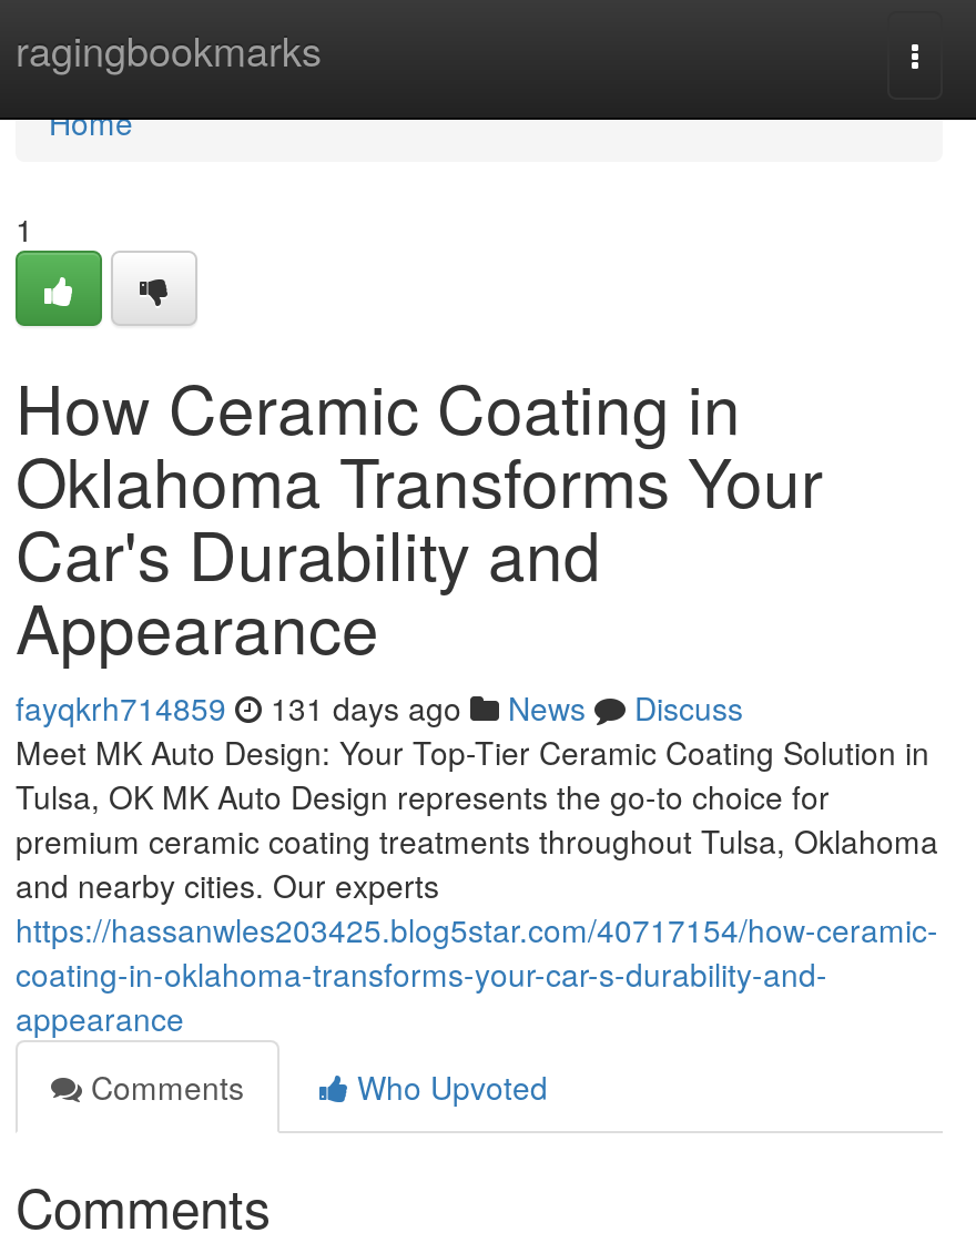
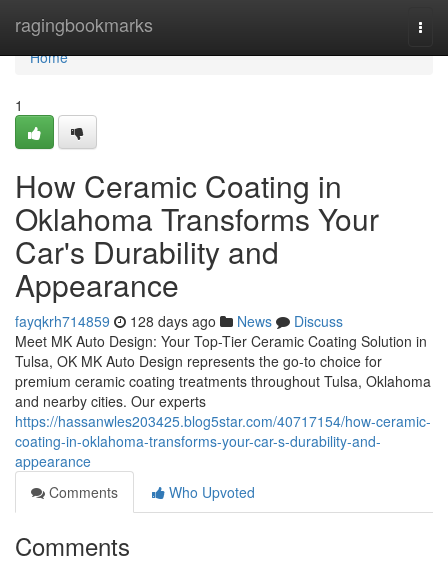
- fayqkrh714859 131 days ago News Discuss
+ fayqkrh714859 128 days ago News Discuss
